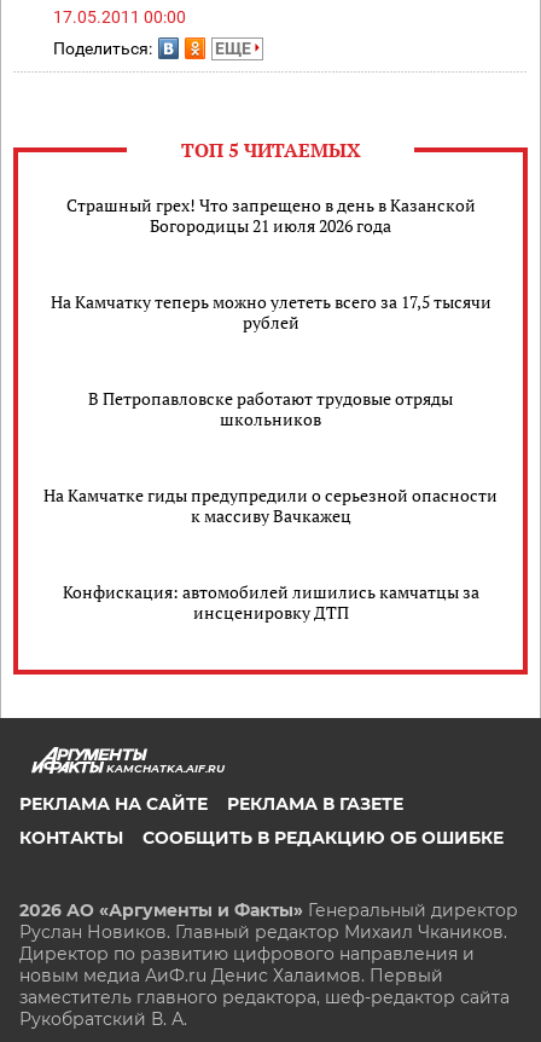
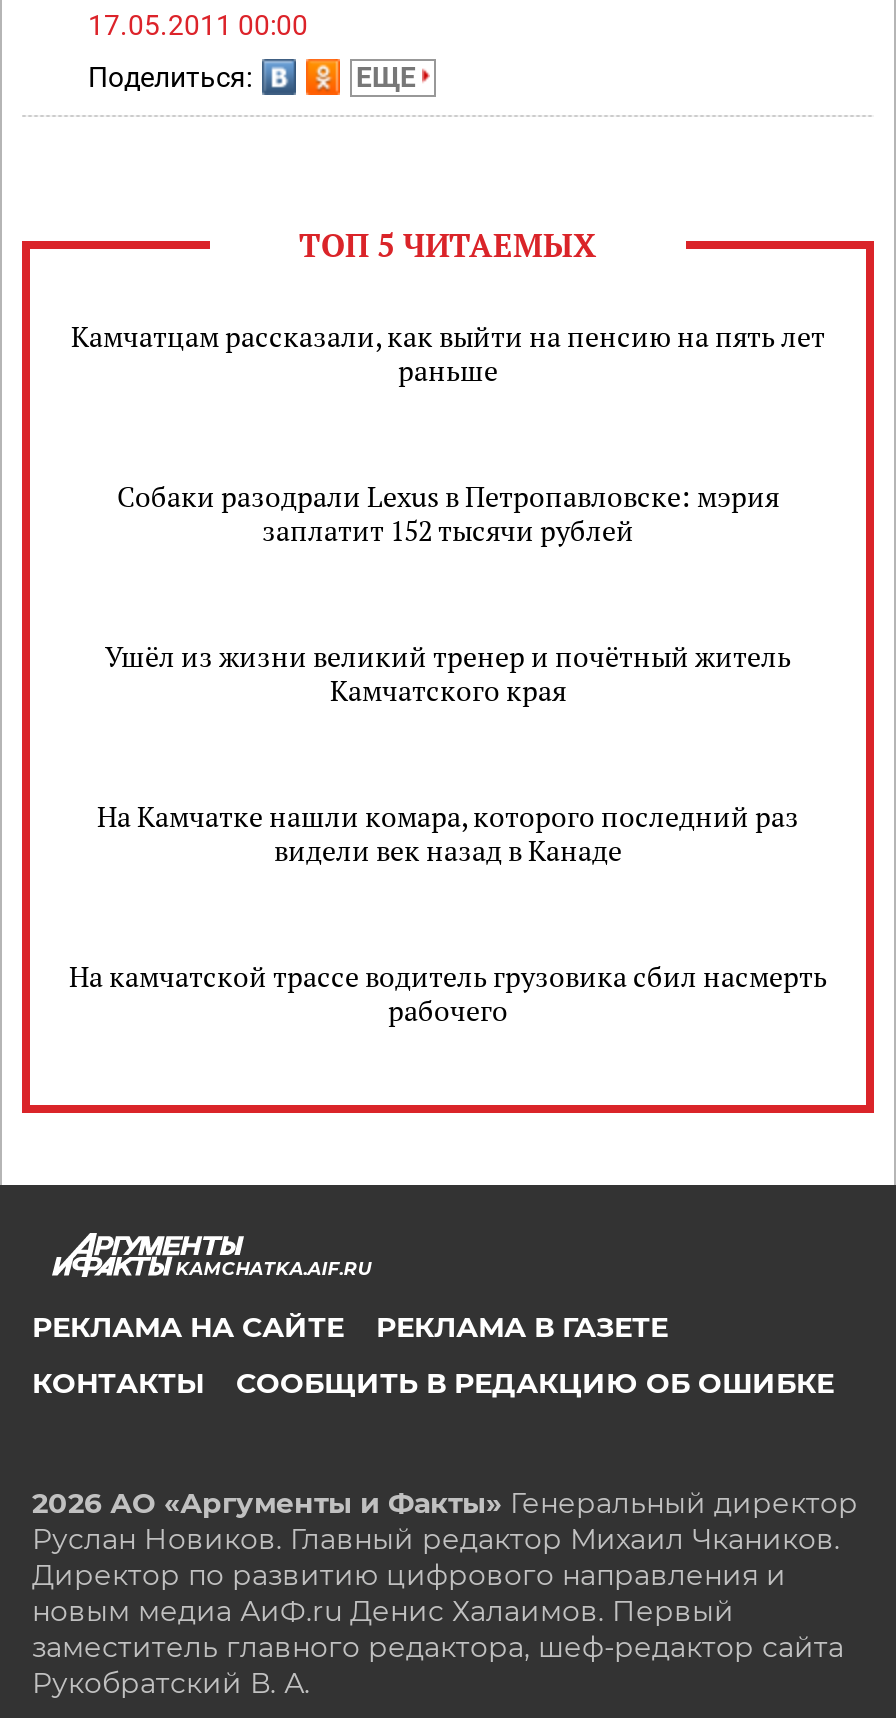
- Страшный грех! Что запрещено в день в Казанской
- Богородицы 21 июля 2026 года
+ Камчатцам рассказали, как выйти на пенсию на пять лет
+ раньше

- На Камчатку теперь можно улететь всего за 17,5 тысячи
- рублей
+ Собаки разодрали Lexus в Петропавловске: мэрия
+ заплатит 152 тысячи рублей

- В Петропавловске работают трудовые отряды
- школьников
+ Ушёл из жизни великий тренер и почётный житель
+ Камчатского края

- На Камчатке гиды предупредили о серьезной опасности
- к массиву Вачкажец
+ На Камчатке нашли комара, которого последний раз
+ видели век назад в Канаде

- Конфискация: автомобилей лишились камчатцы за
- инсценировку ДТП
+ На камчатской трассе водитель грузовика сбил насмерть
+ рабочего
